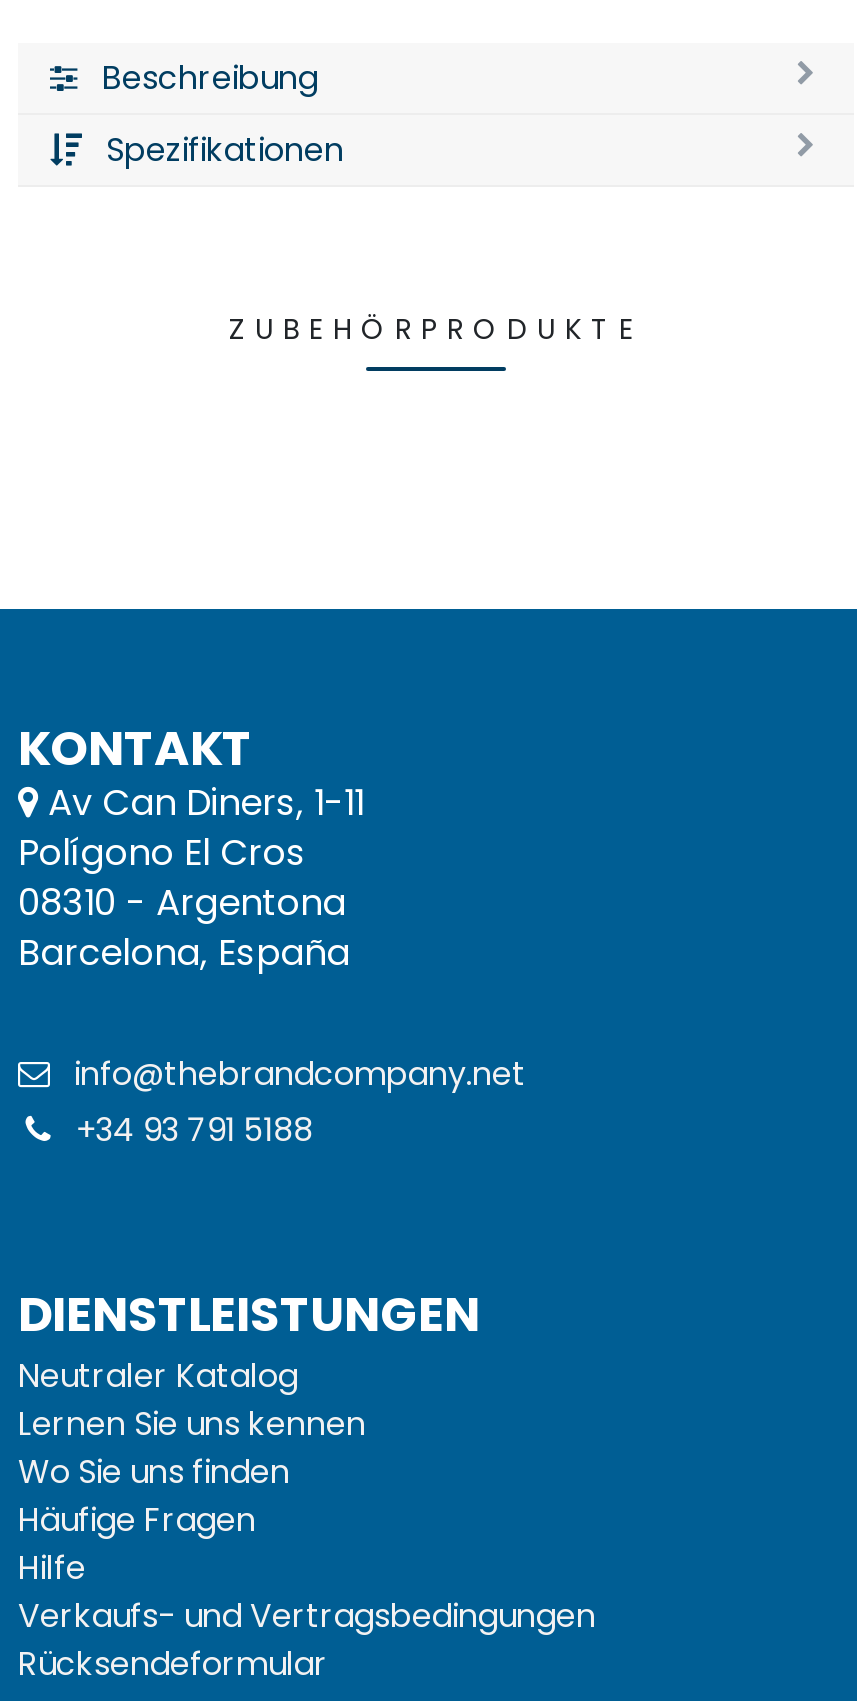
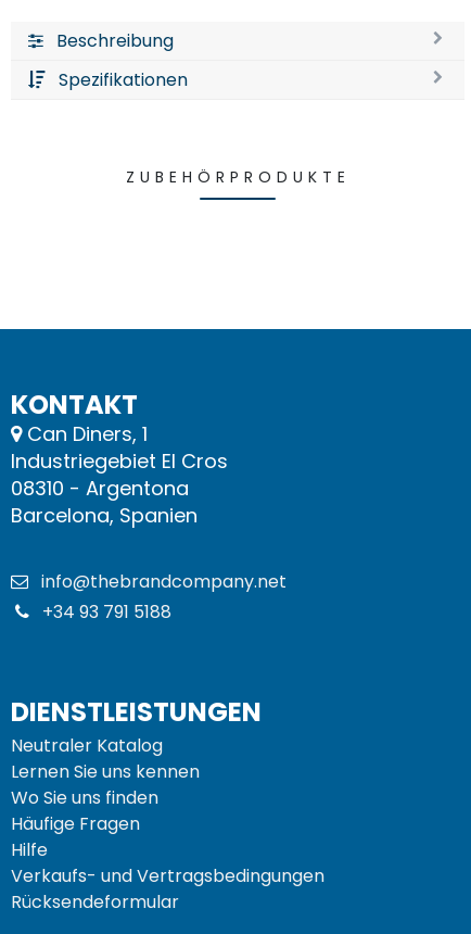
- Av Can Diners, 1-11
- Polígono El Cros
+ Can Diners, 1
+ Industriegebiet El Cros

- Barcelona, España
+ Barcelona, Spanien
